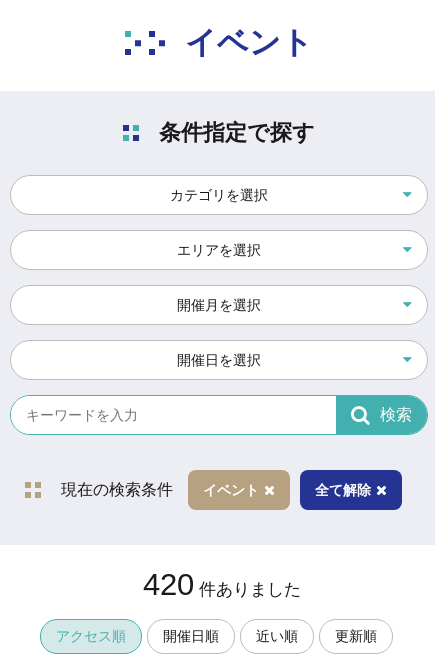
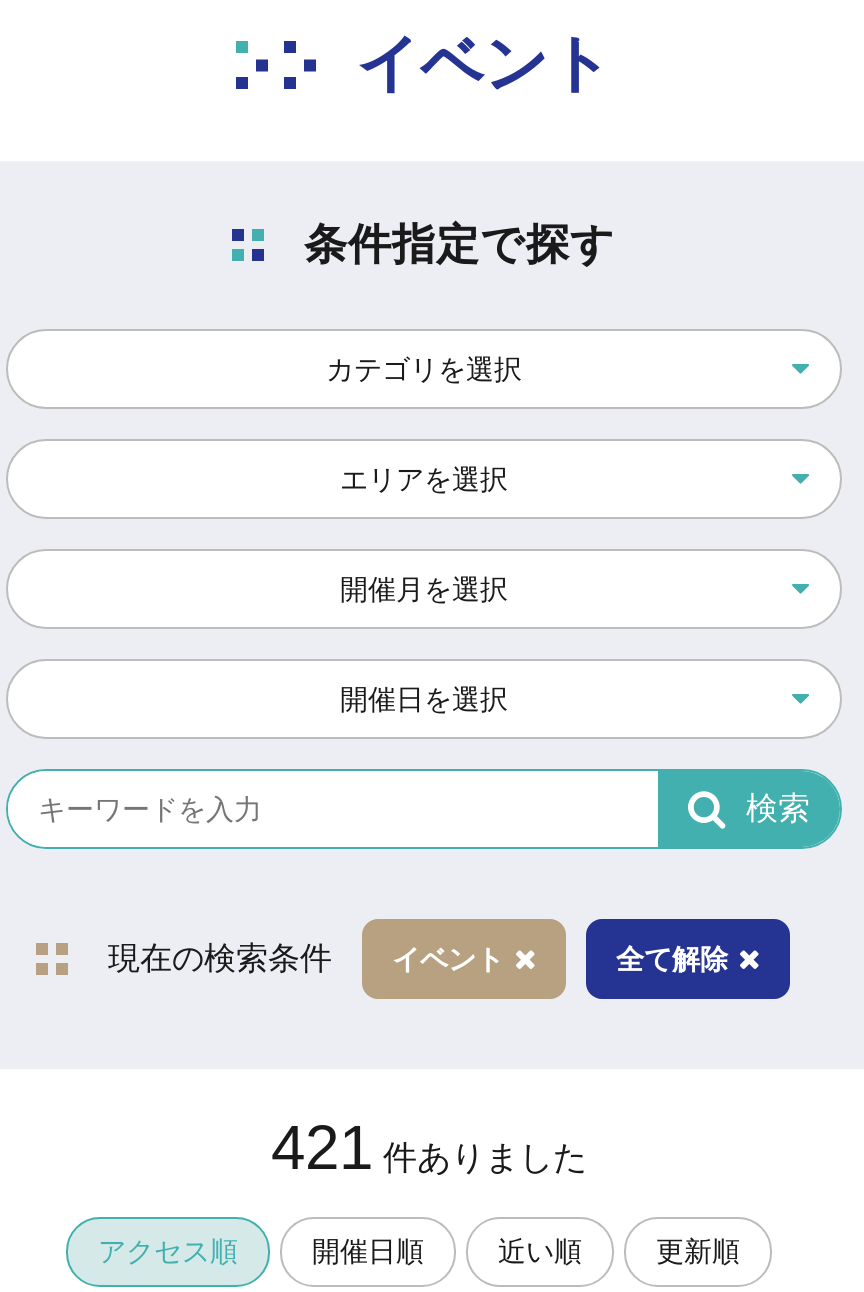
- 420 件ありました
+ 421 件ありました
